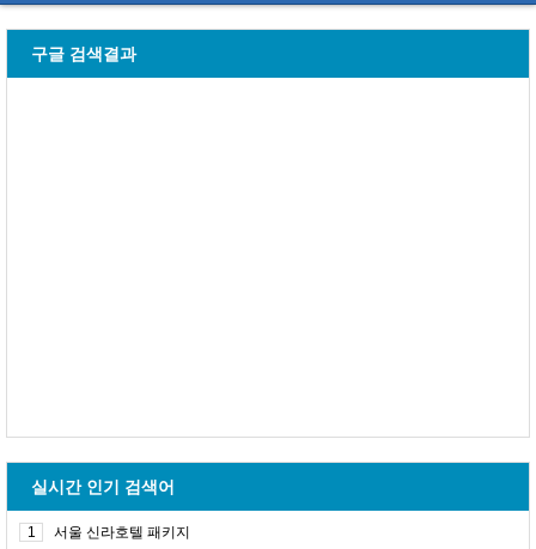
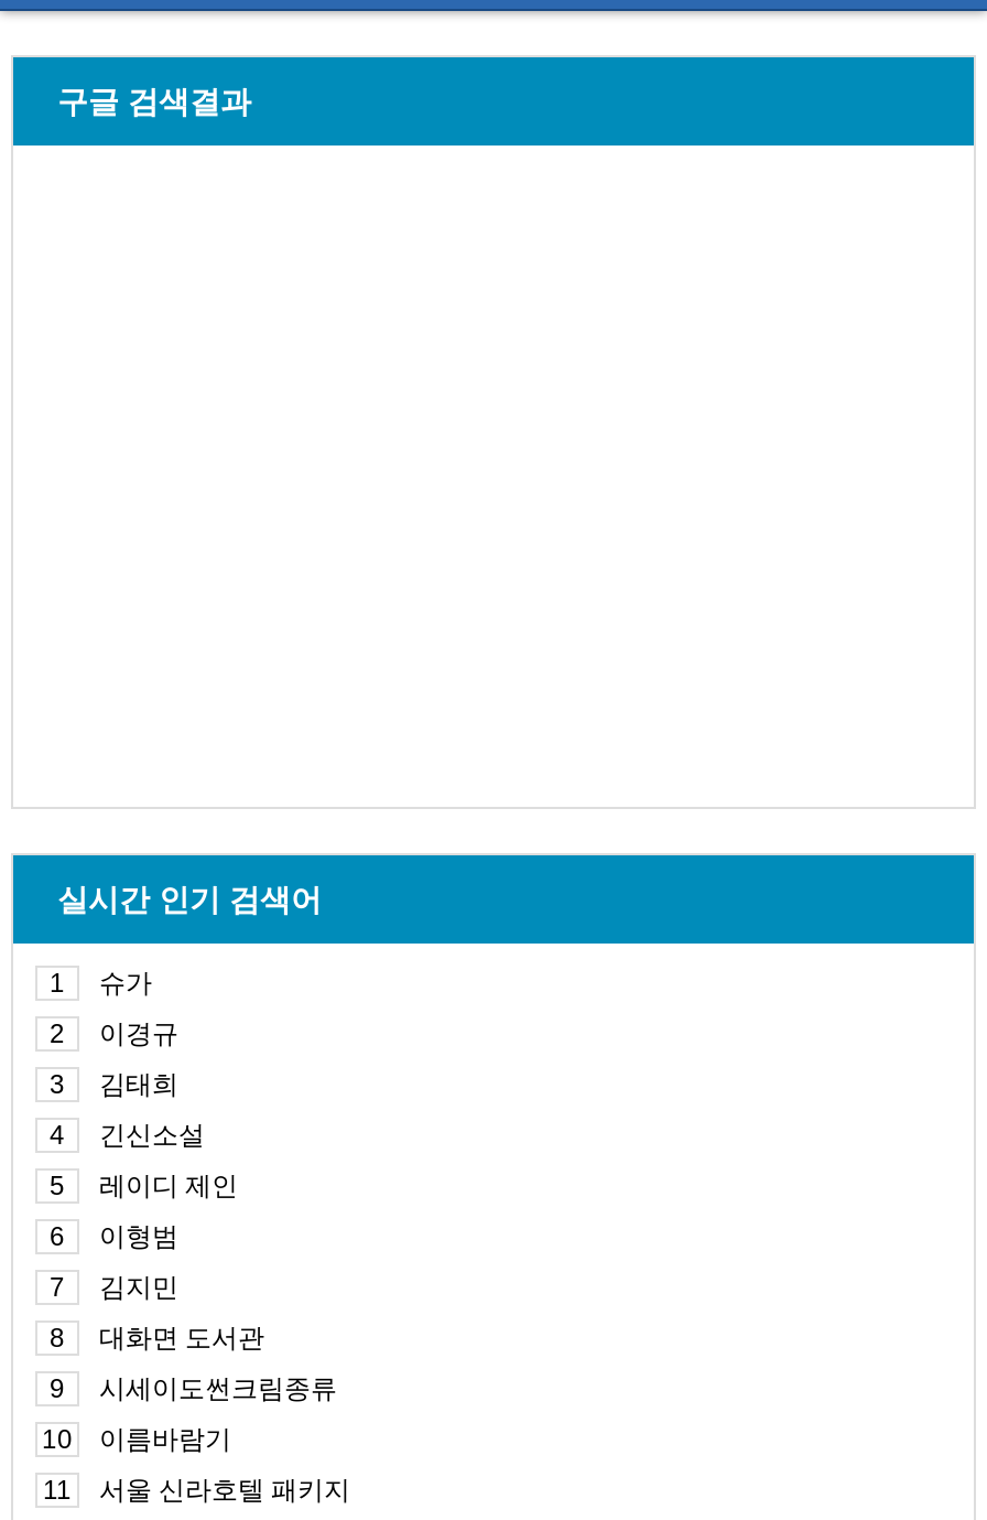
+ 슈가
+ 2
+ 이경규
+ 3
+ 김태희
+ 4
+ 긴신소설
+ 5
+ 레이디 제인
+ 6
+ 이형범
+ 7
+ 김지민
+ 8
+ 대화면 도서관
+ 9
+ 시세이도썬크림종류
+ 10
+ 이름바람기
+ 11
